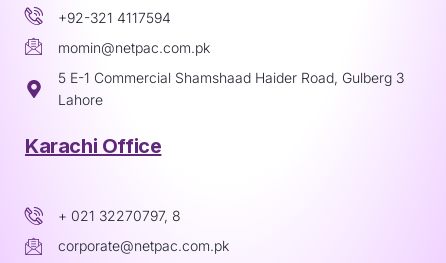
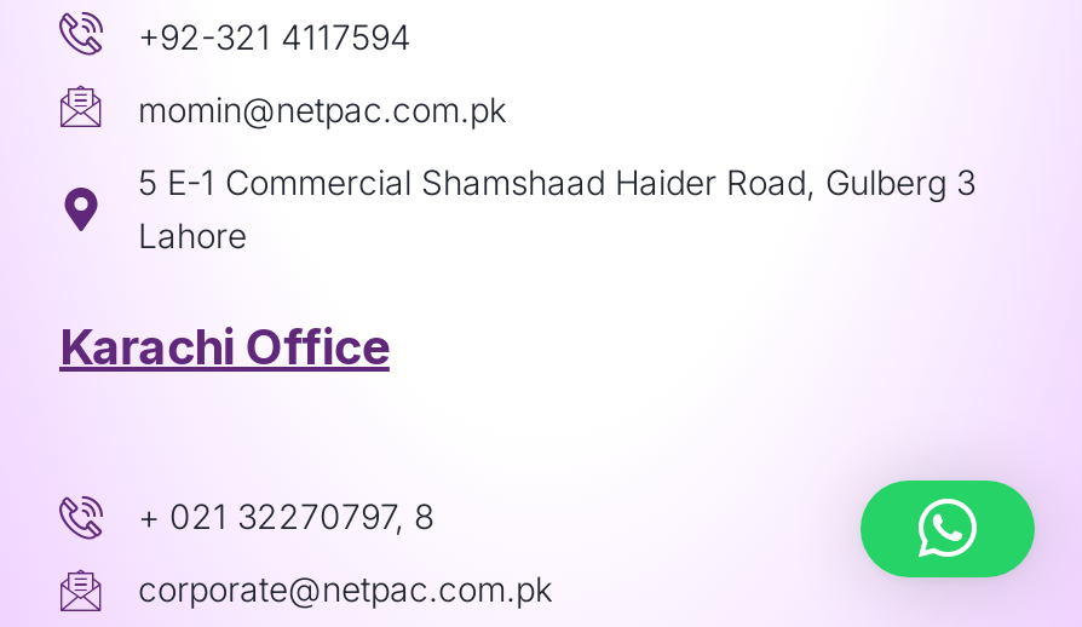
+ [image]
